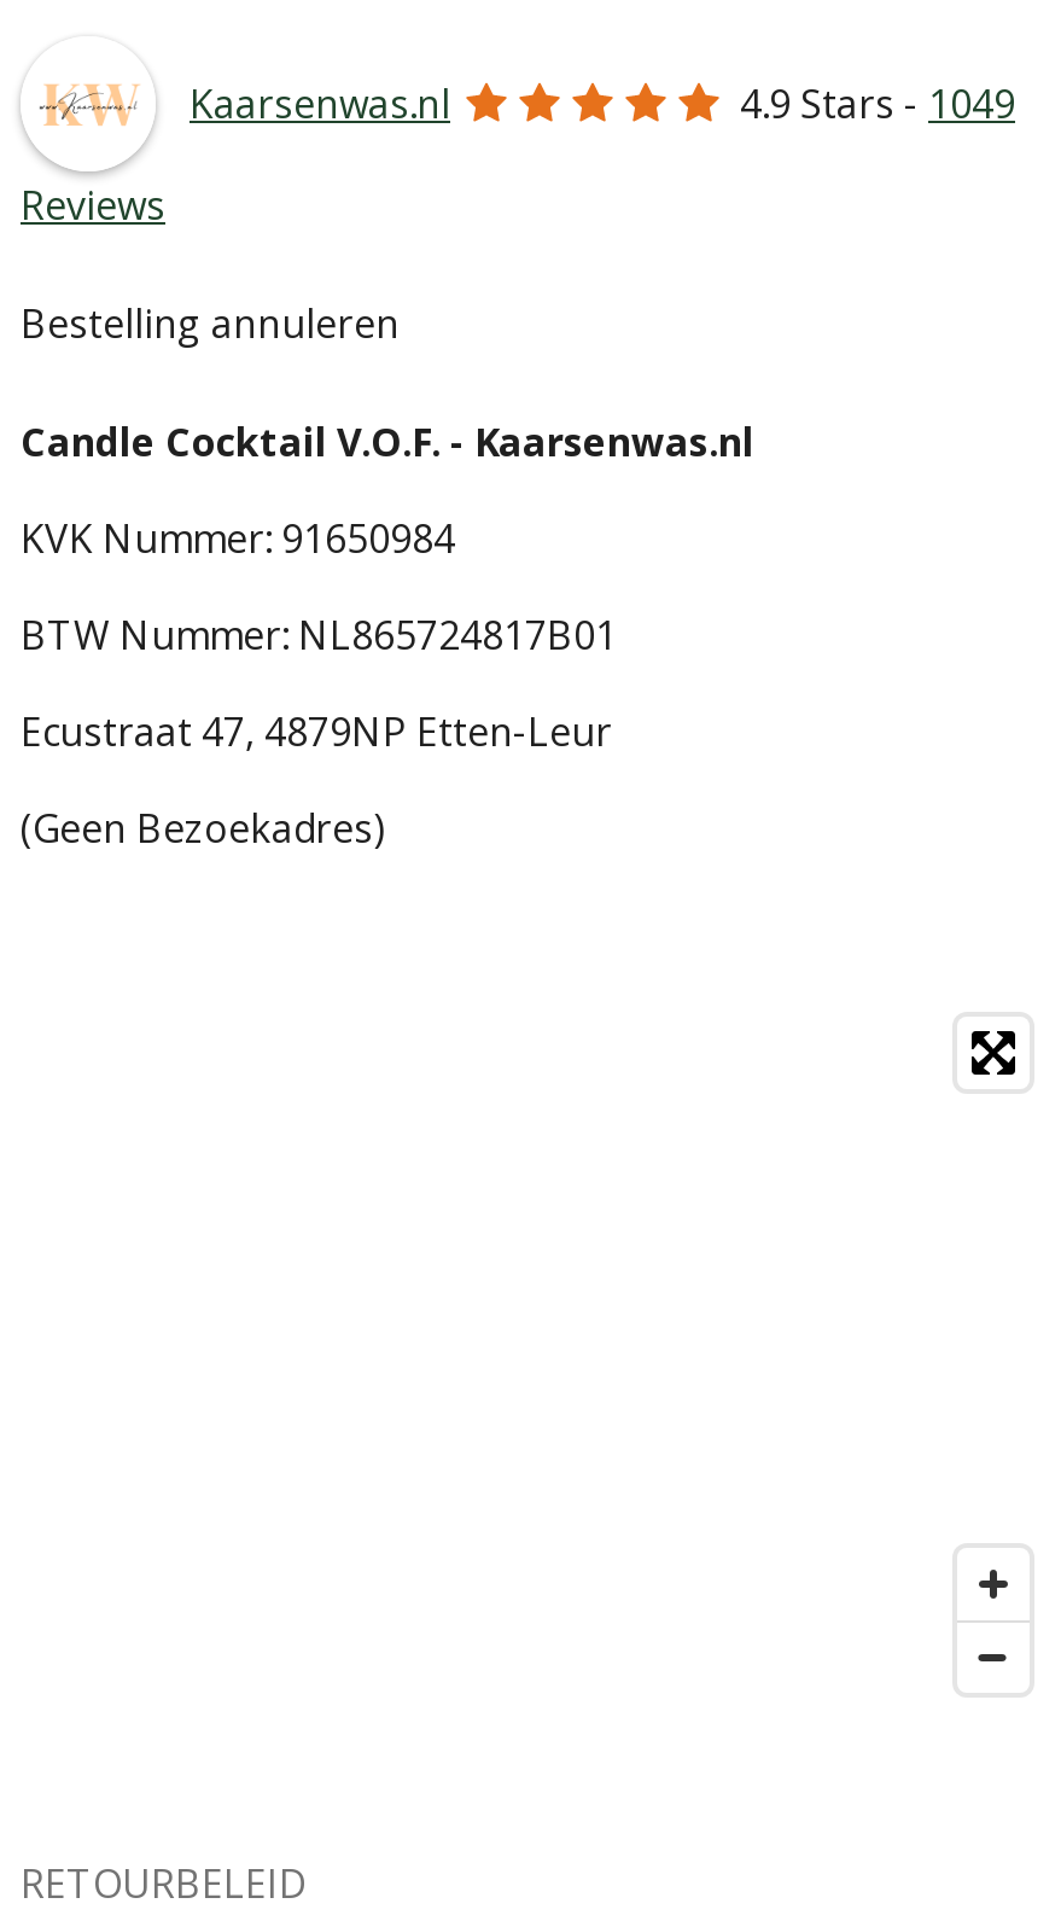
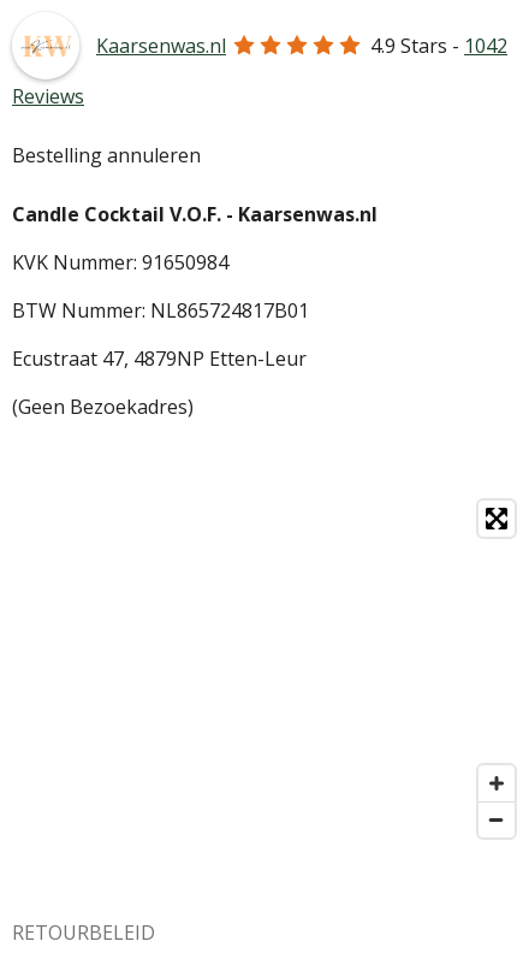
- 4.9 Stars - 1049
+ 4.9 Stars - 1042
